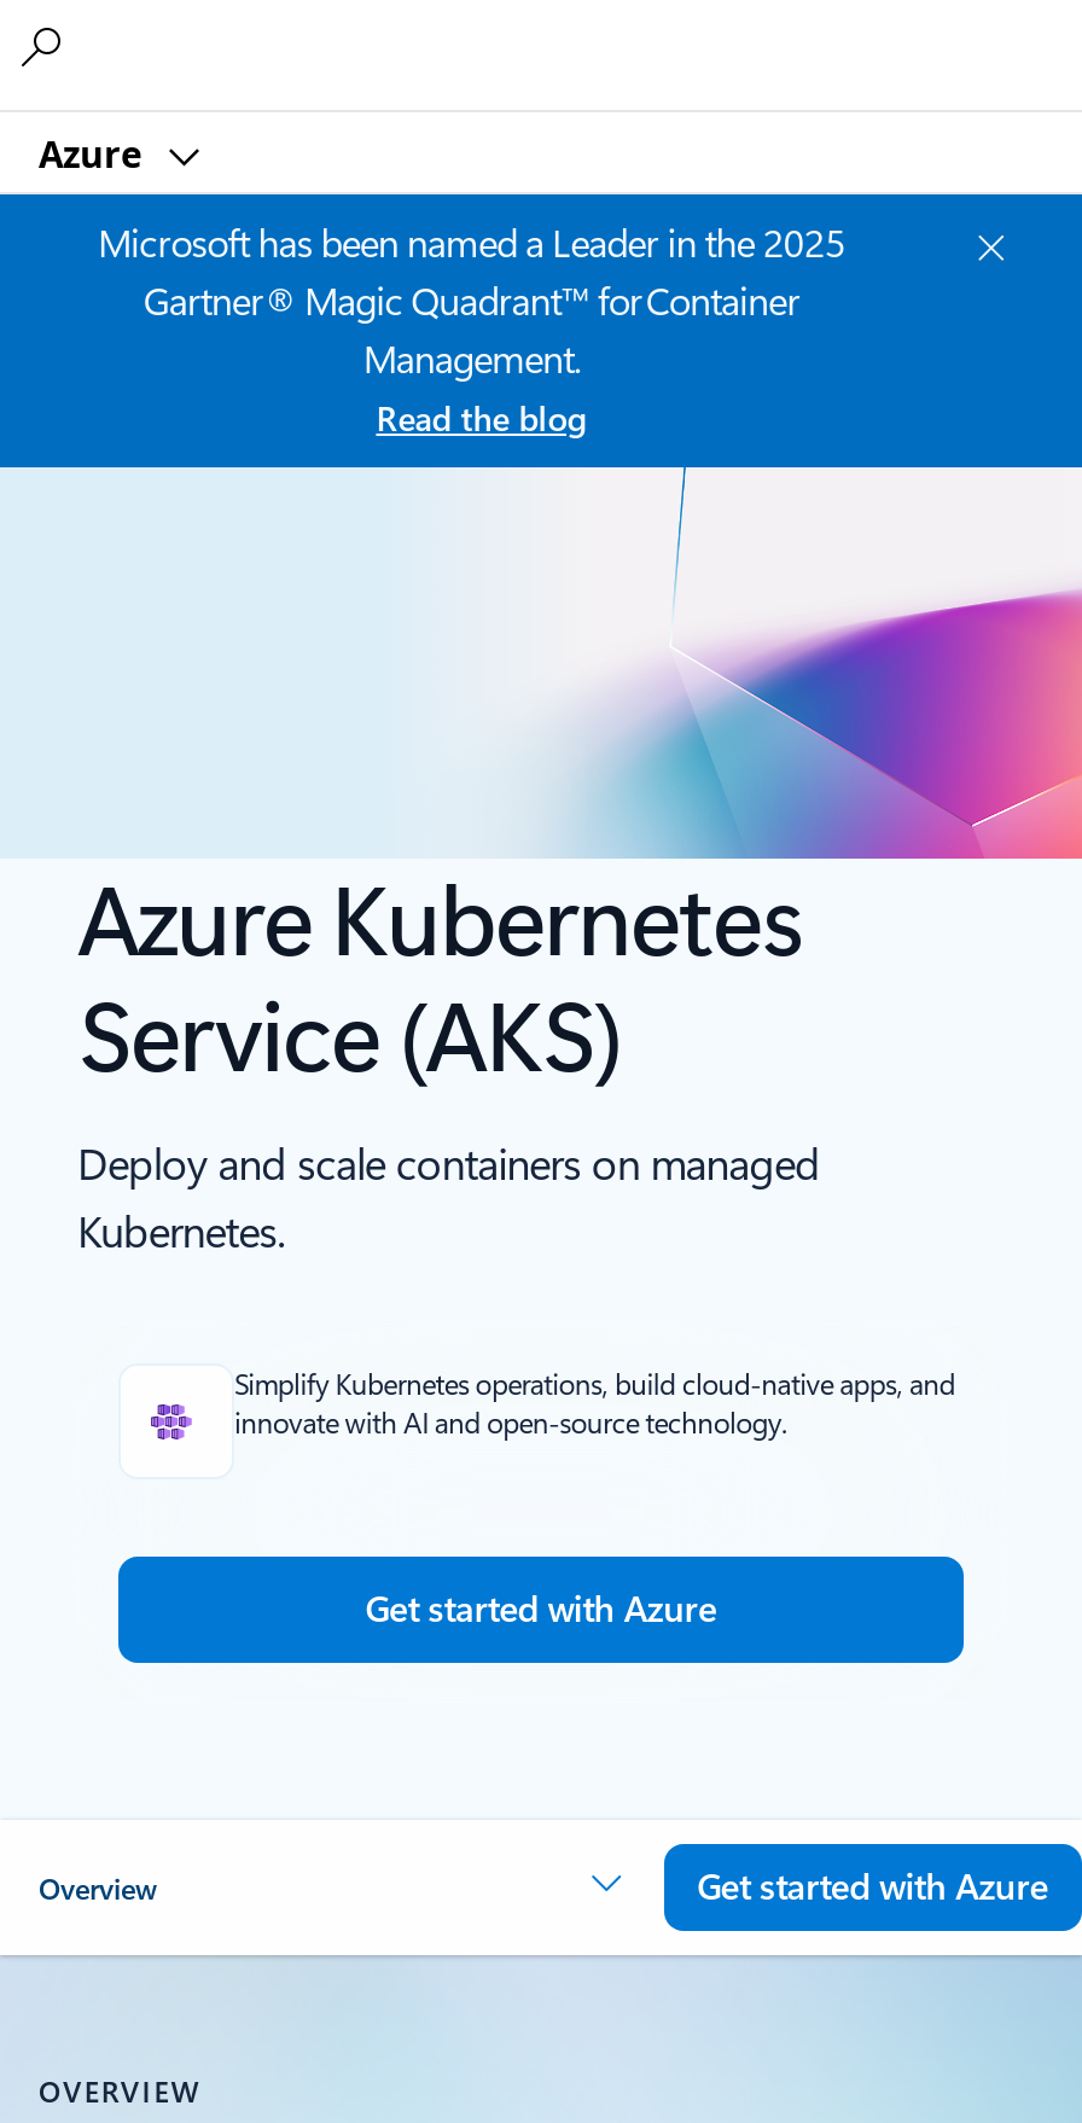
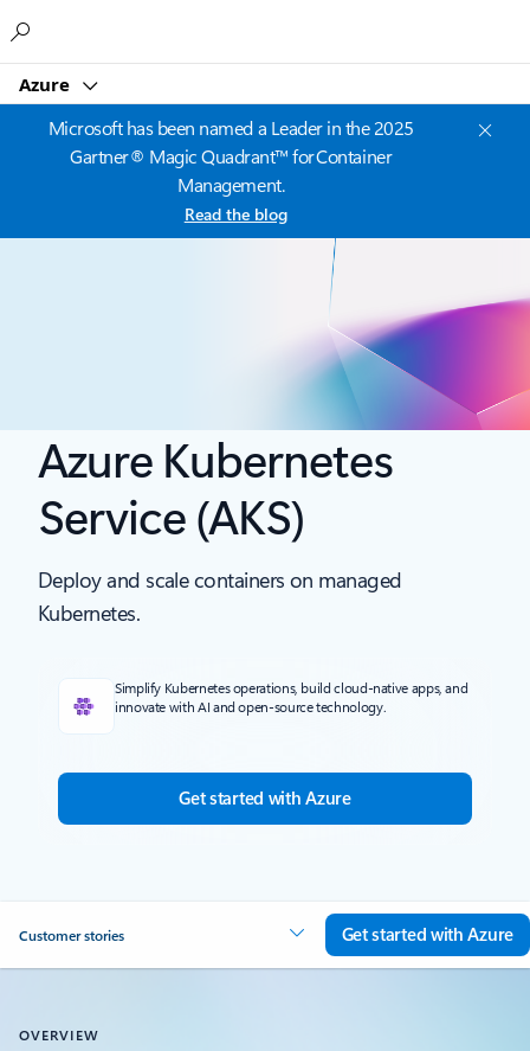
- Overview
+ Customer stories
